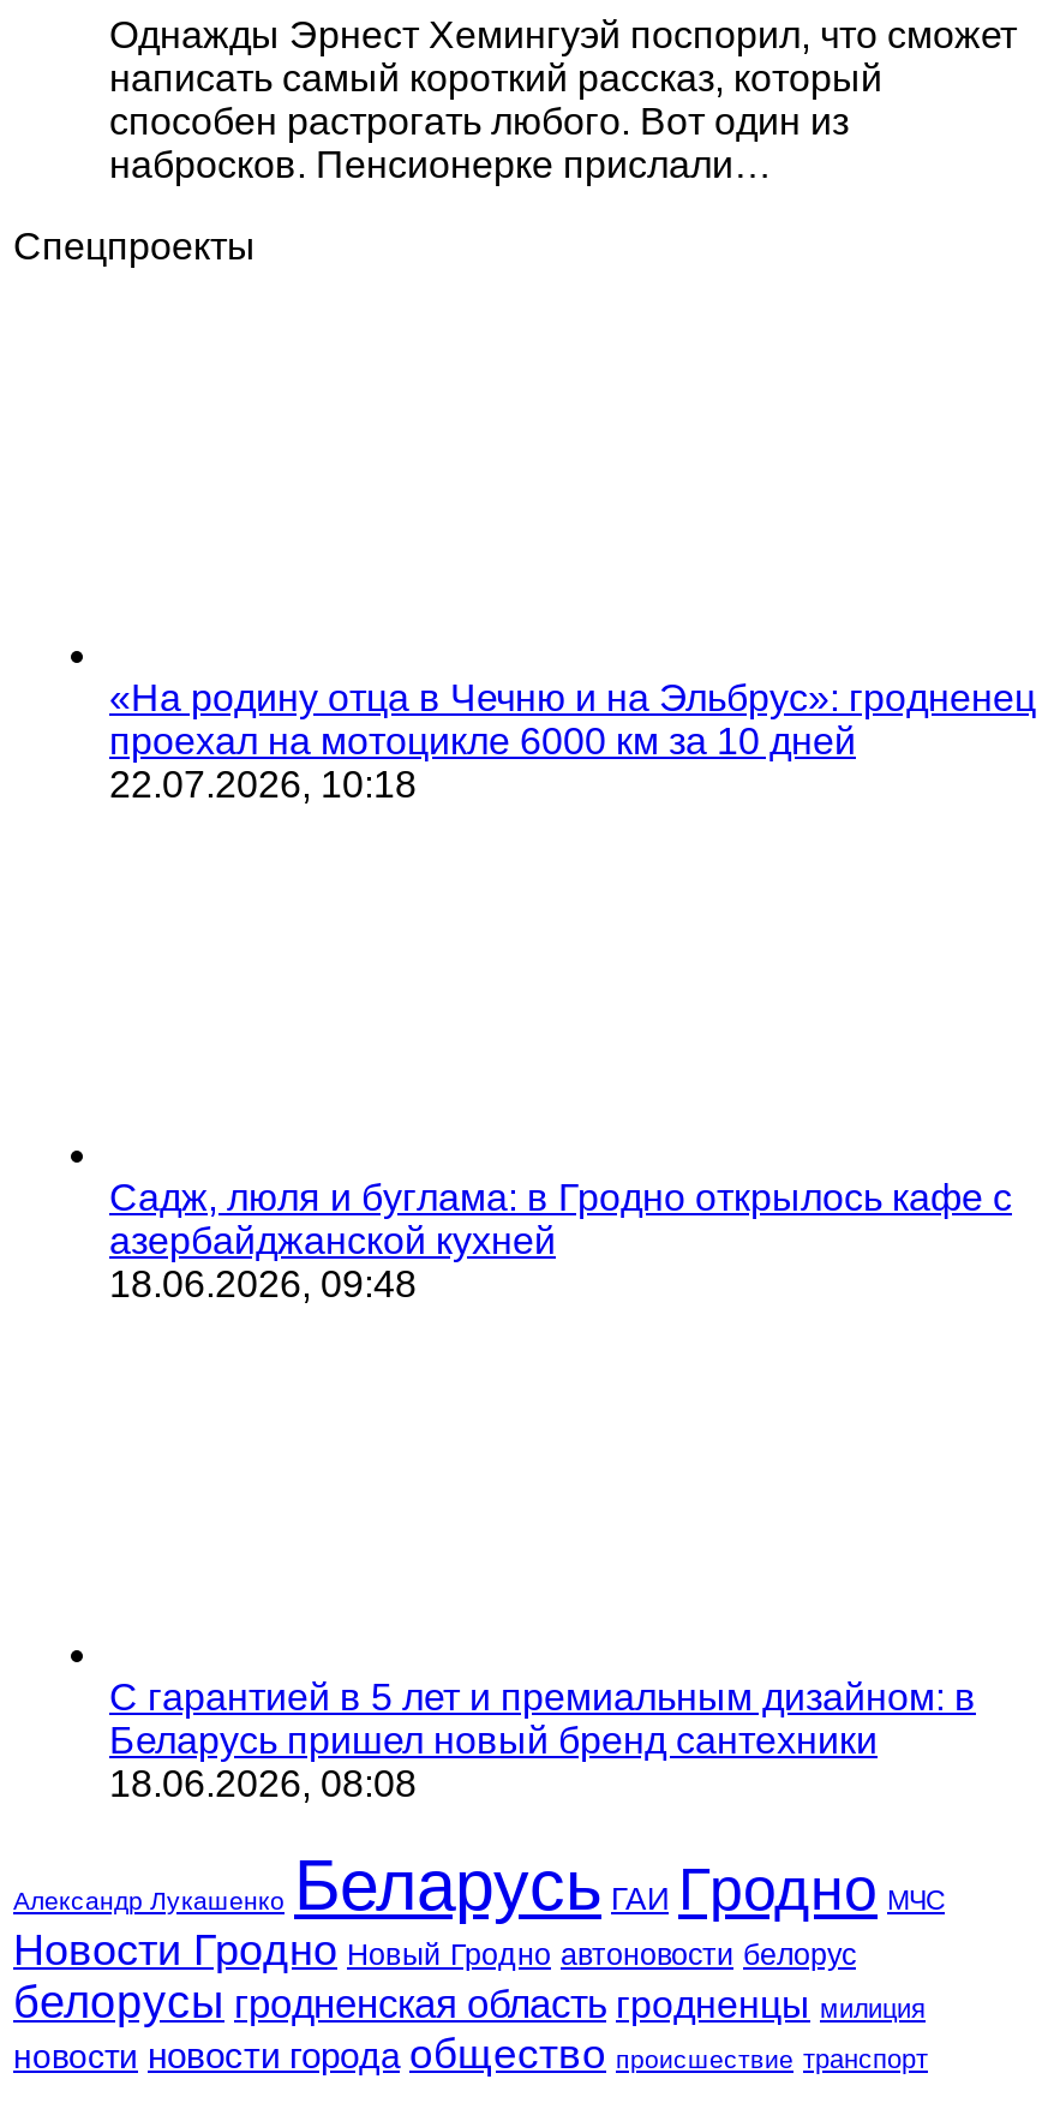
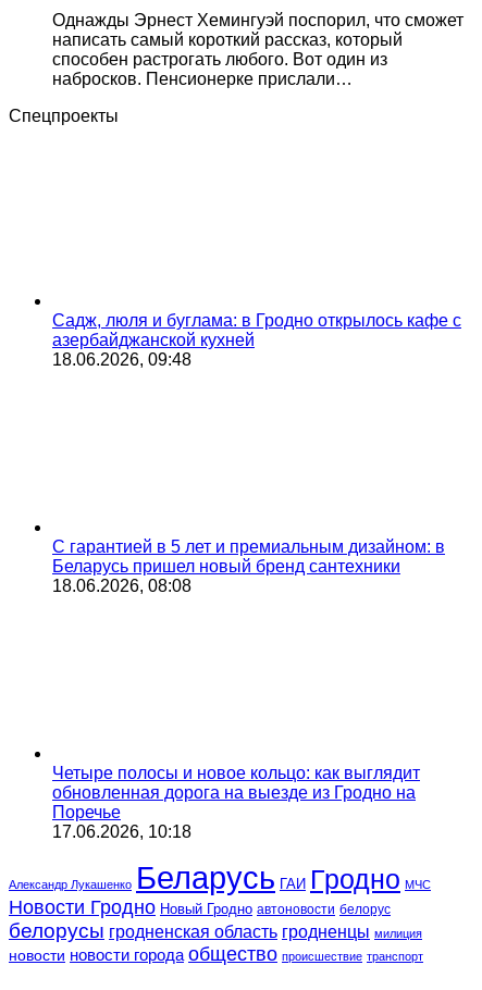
- «На родину отца в Чечню и на Эльбрус»: гродненец
- проехал на мотоцикле 6000 км за 10 дней
- 22.07.2026, 10:18

moved up: Садж, люля и буглама: в Гродно открылось кафе с | азербайджанской кухней | 18.06.2026, 09:48 | С гарантией в 5 лет и премиальным дизайном: в | Беларусь пришел новый бренд сантехники | 18.06.2026, 08:08

+ Четыре полосы и новое кольцо: как выглядит
+ обновленная дорога на выезде из Гродно на
+ Поречье
+ 17.06.2026, 10:18
